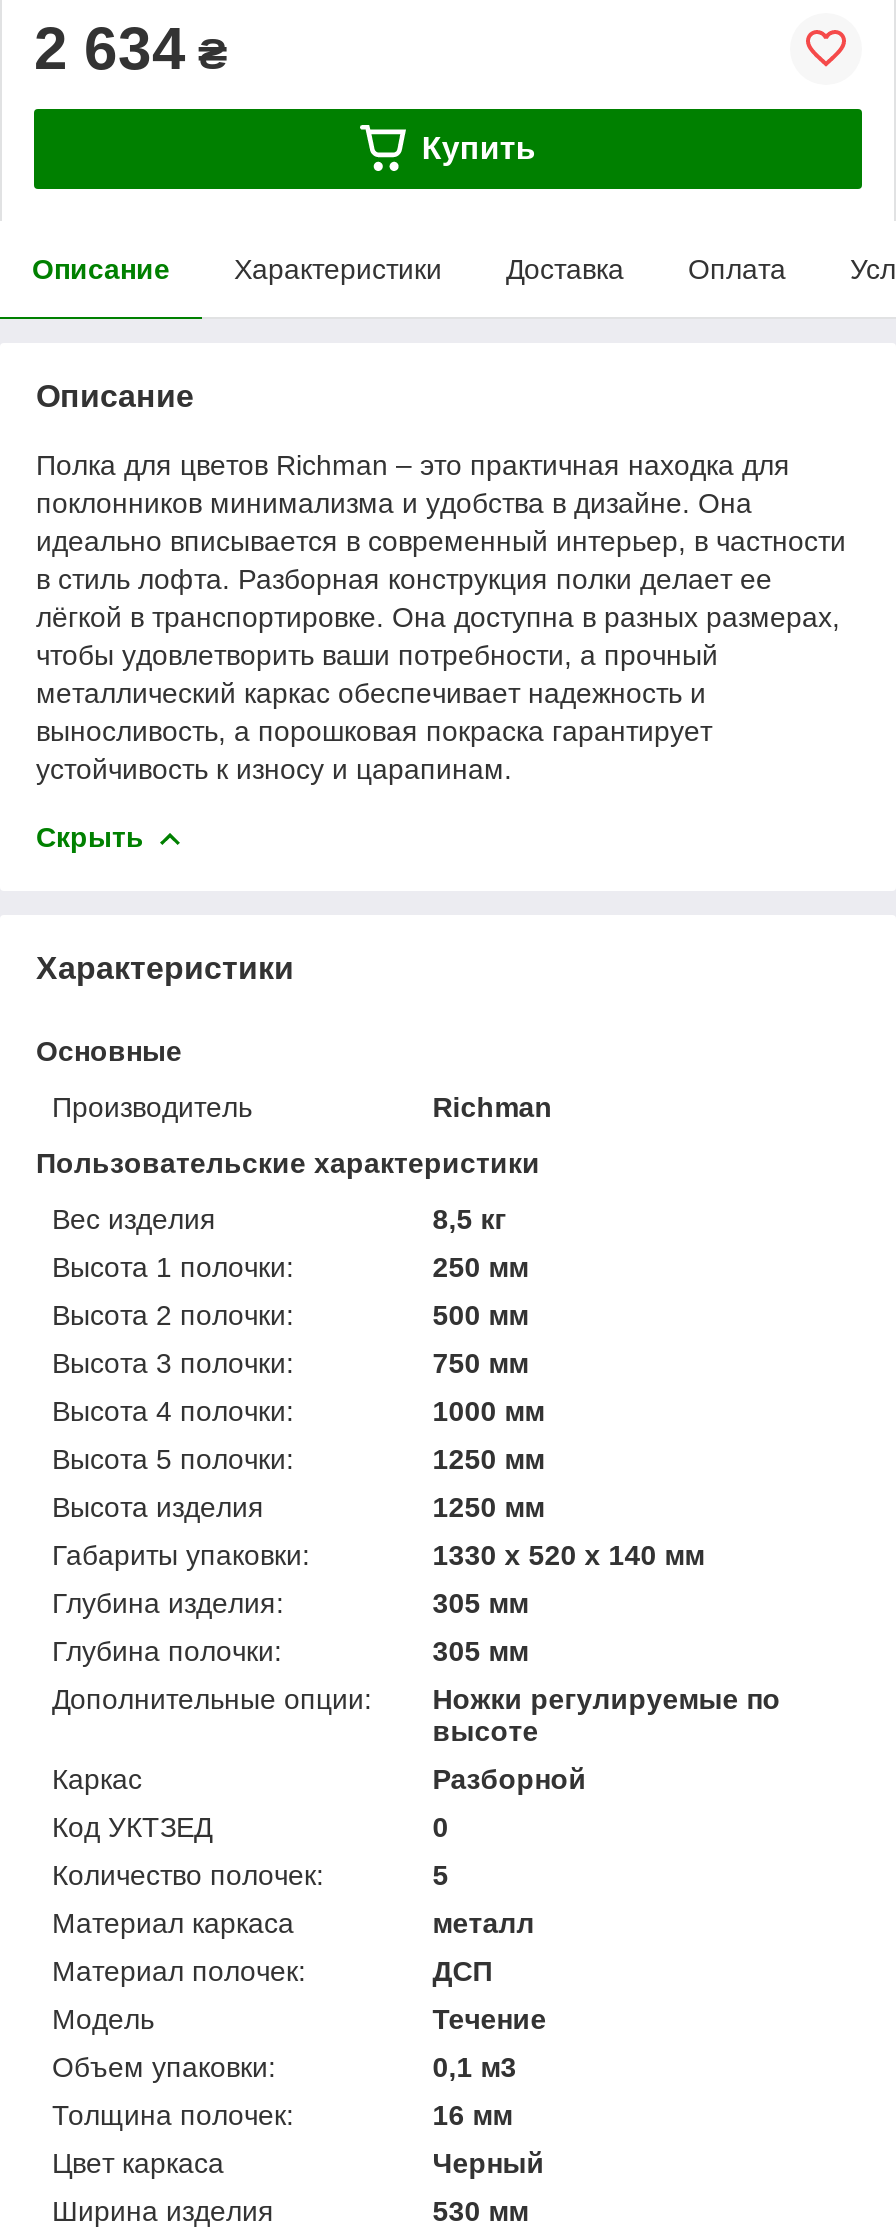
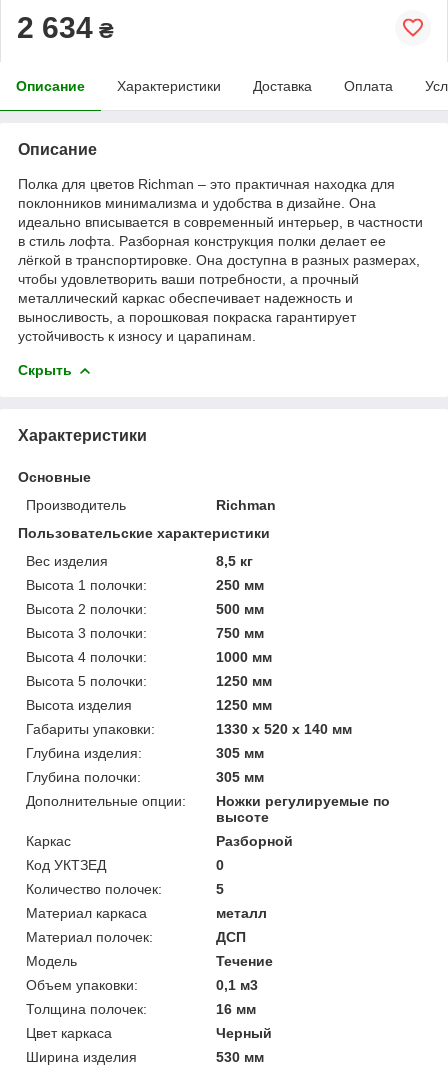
- Купить
